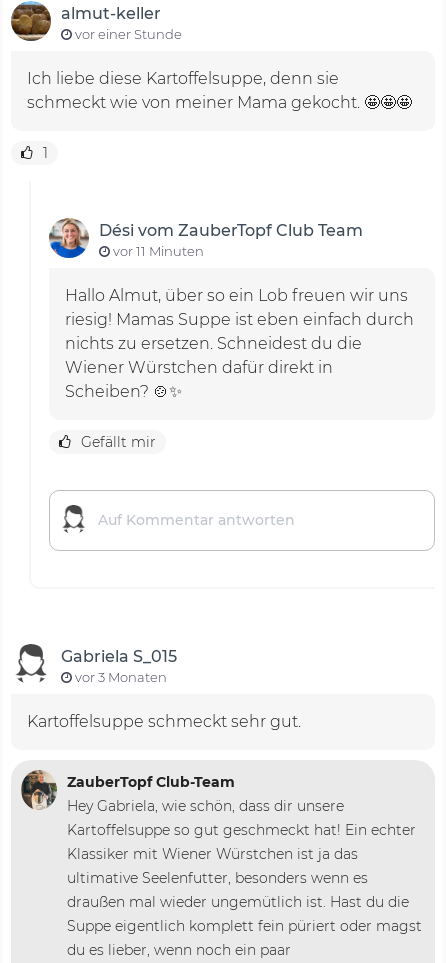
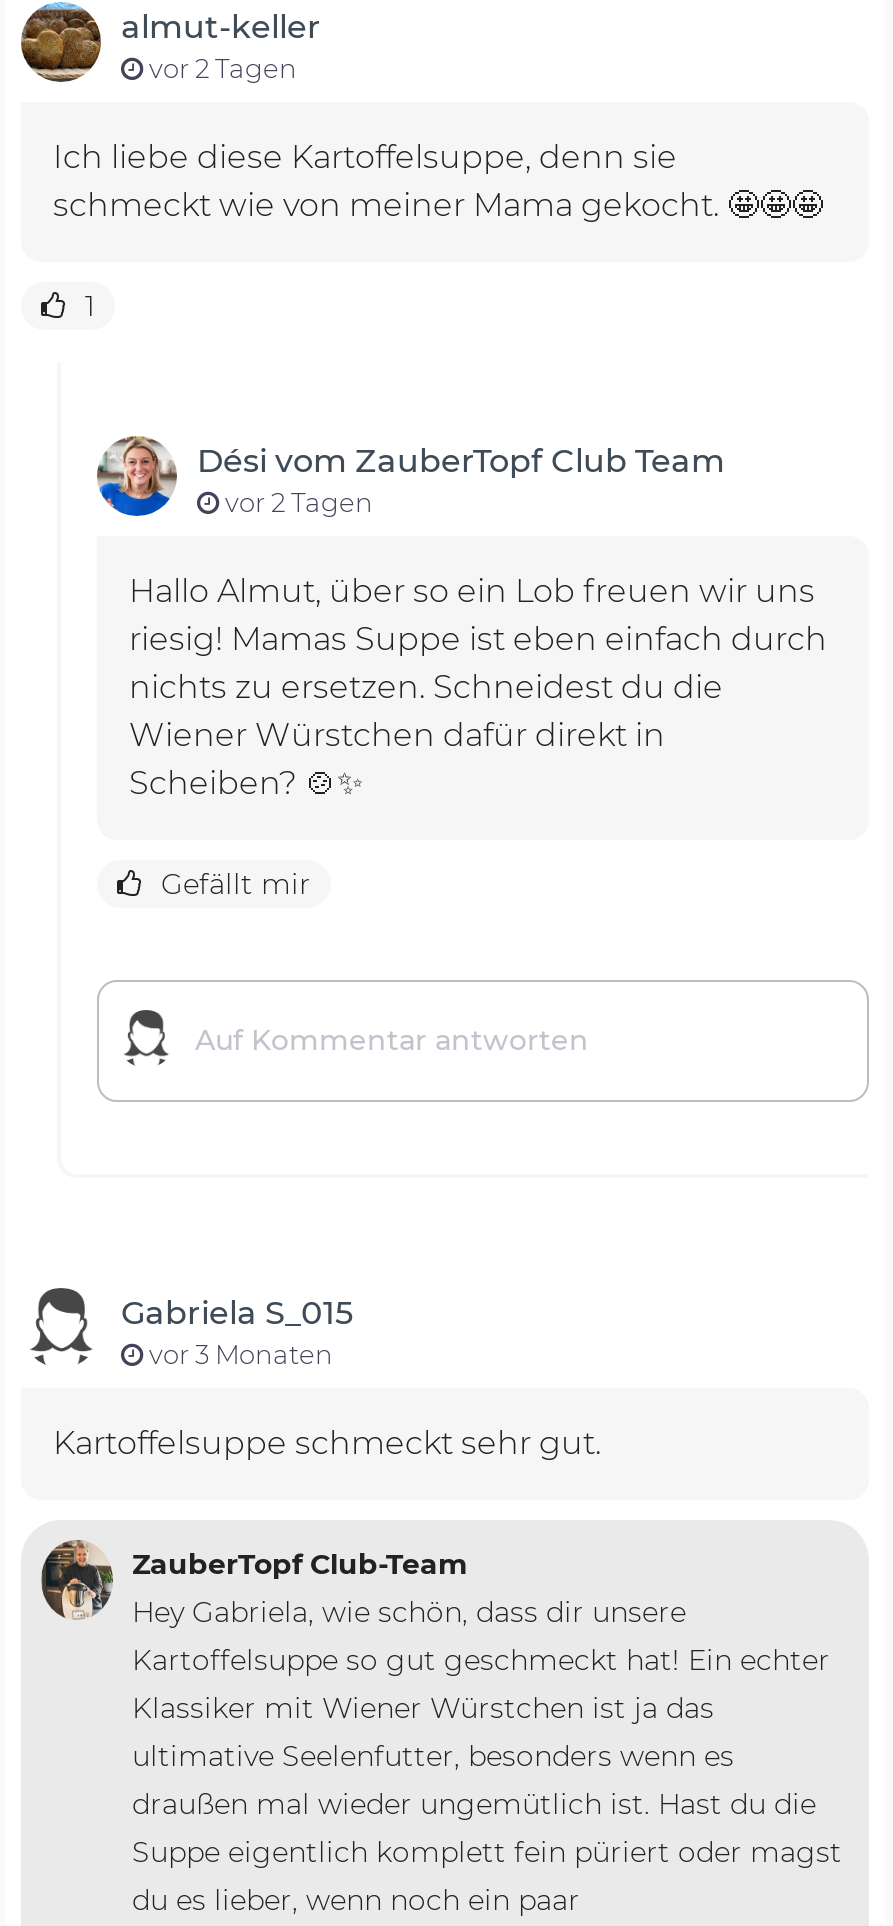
- vor einer Stunde
+ vor 2 Tagen

- vor 11 Minuten
+ vor 2 Tagen
